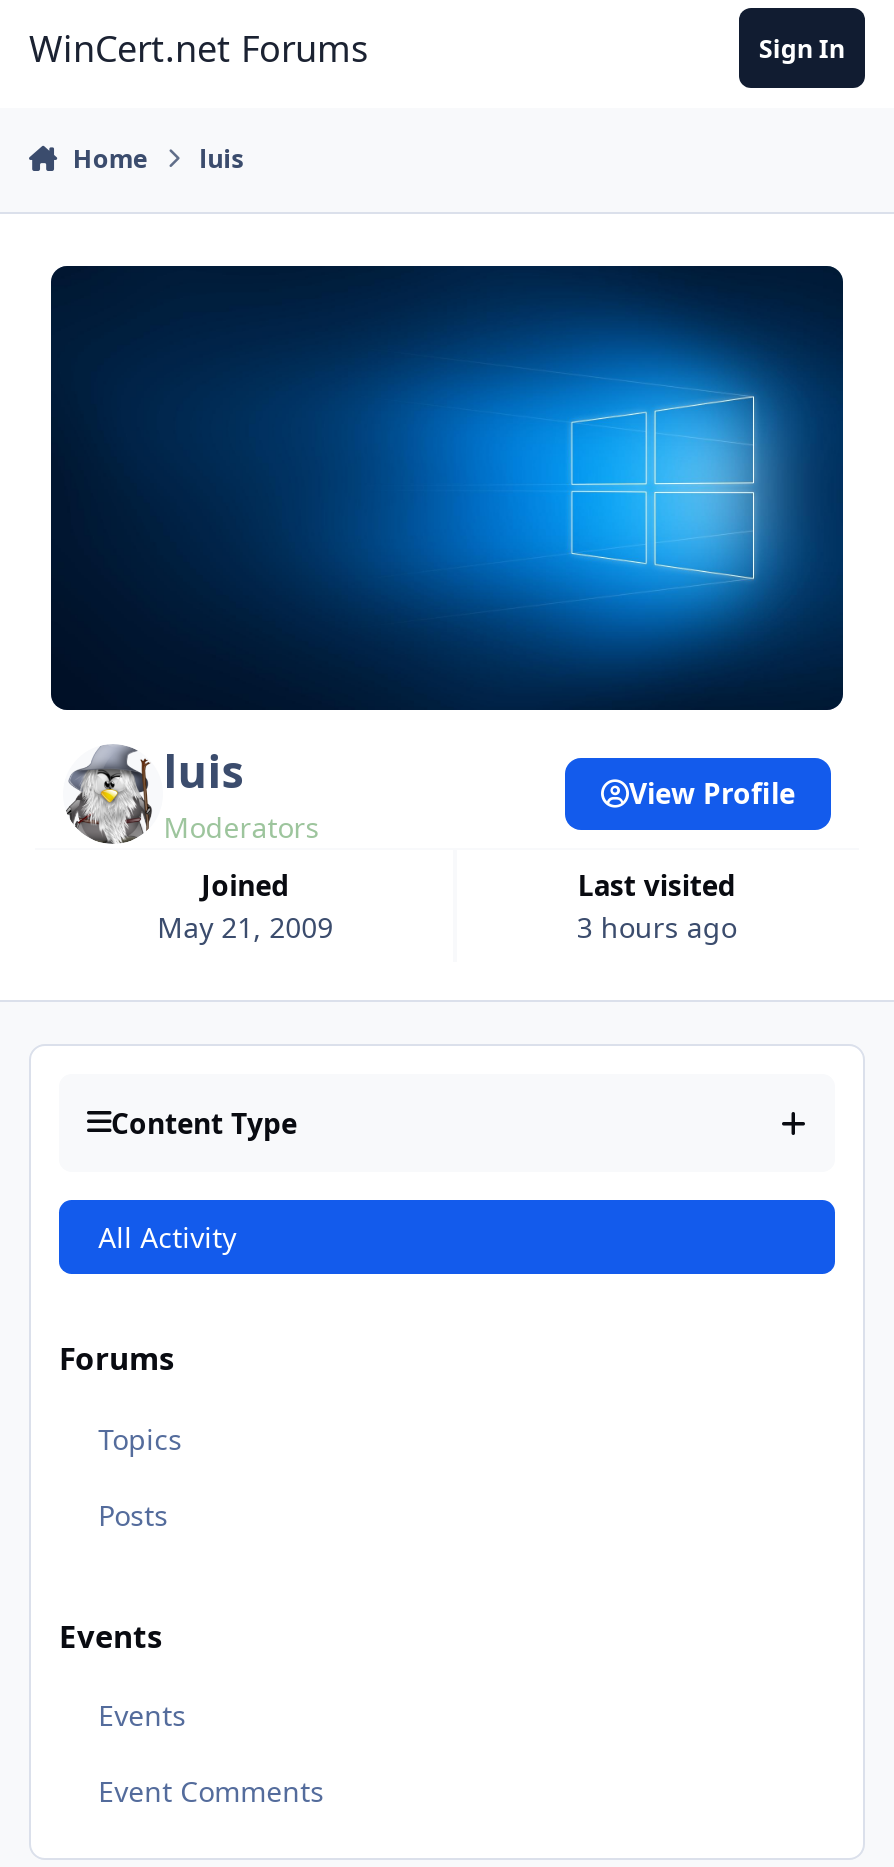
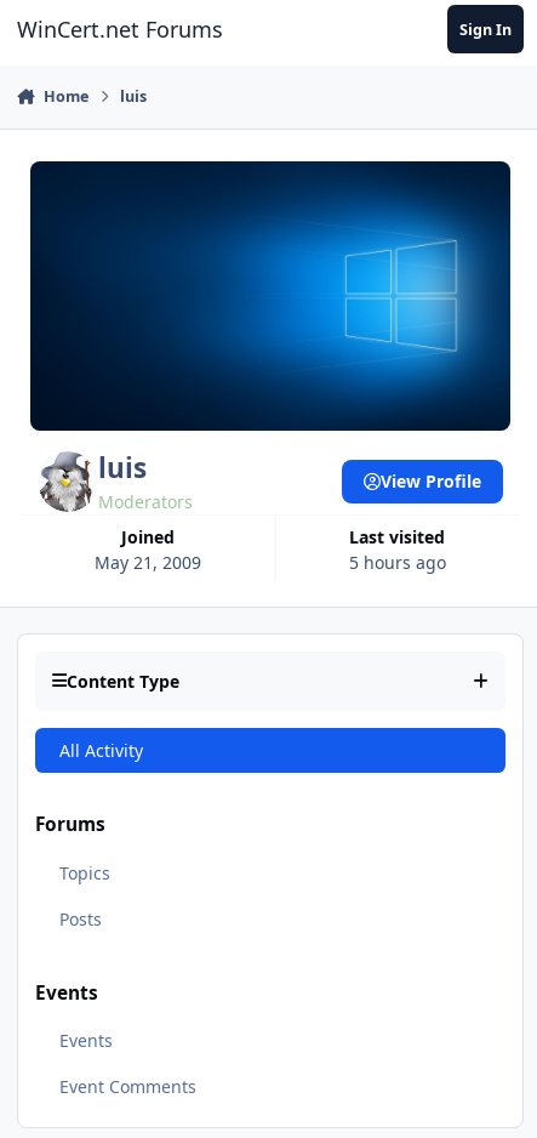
- 3 hours ago
+ 5 hours ago
